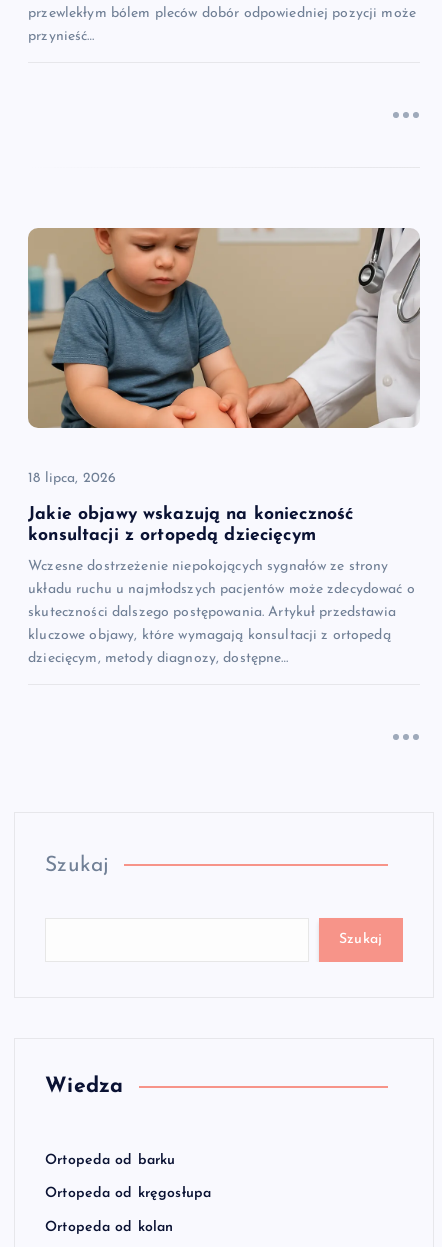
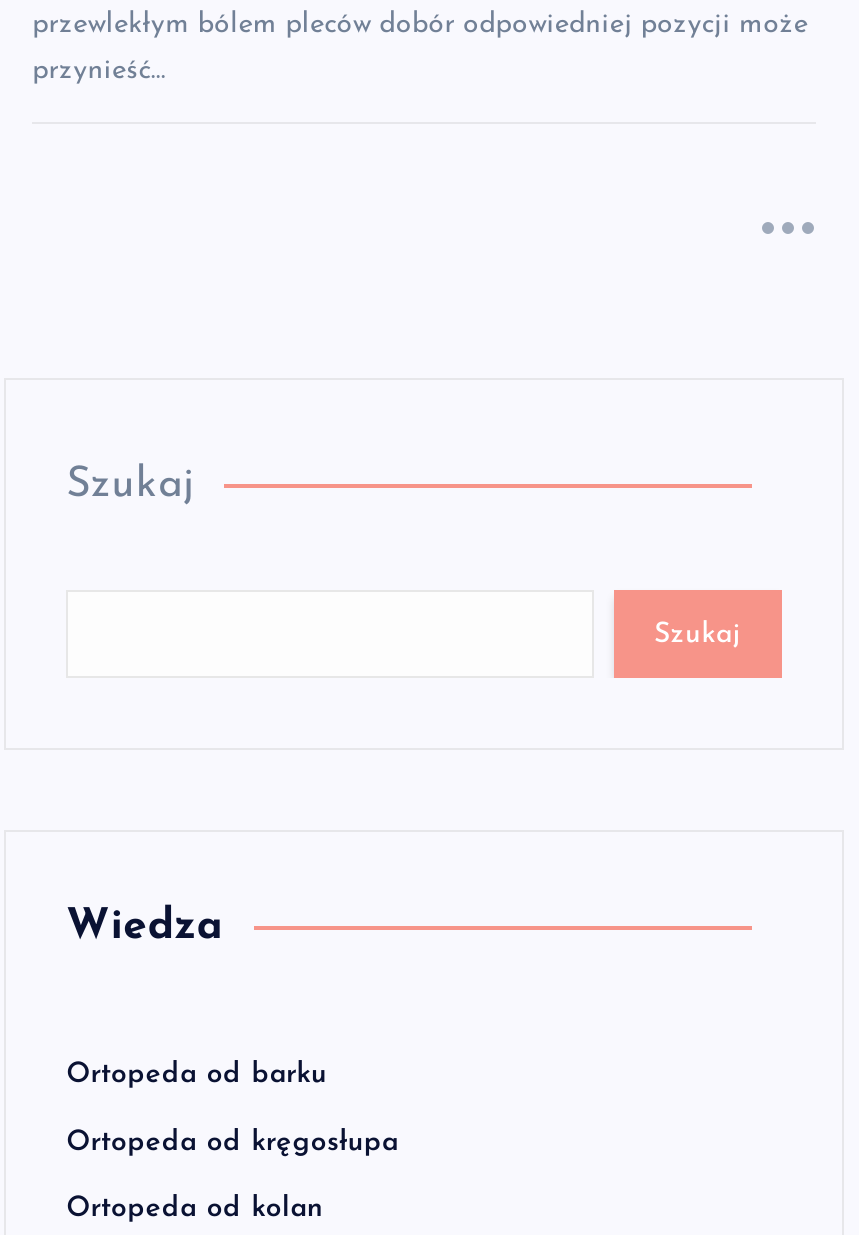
- [image]

- 18 lipca, 2026
- Jakie objawy wskazują na konieczność
- konsultacji z ortopedą dziecięcym
- Wczesne dostrzeżenie niepokojących sygnałów ze strony
- układu ruchu u najmłodszych pacjentów może zdecydować o
- skuteczności dalszego postępowania. Artykuł przedstawia
- kluczowe objawy, które wymagają konsultacji z ortopedą
- dziecięcym, metody diagnozy, dostępne…
